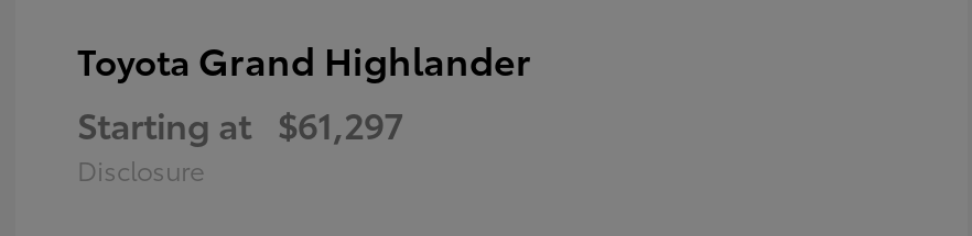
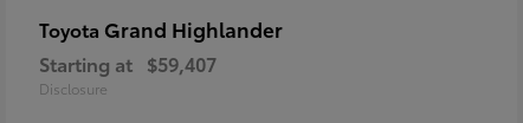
- Starting at $61,297
+ Starting at $59,407
